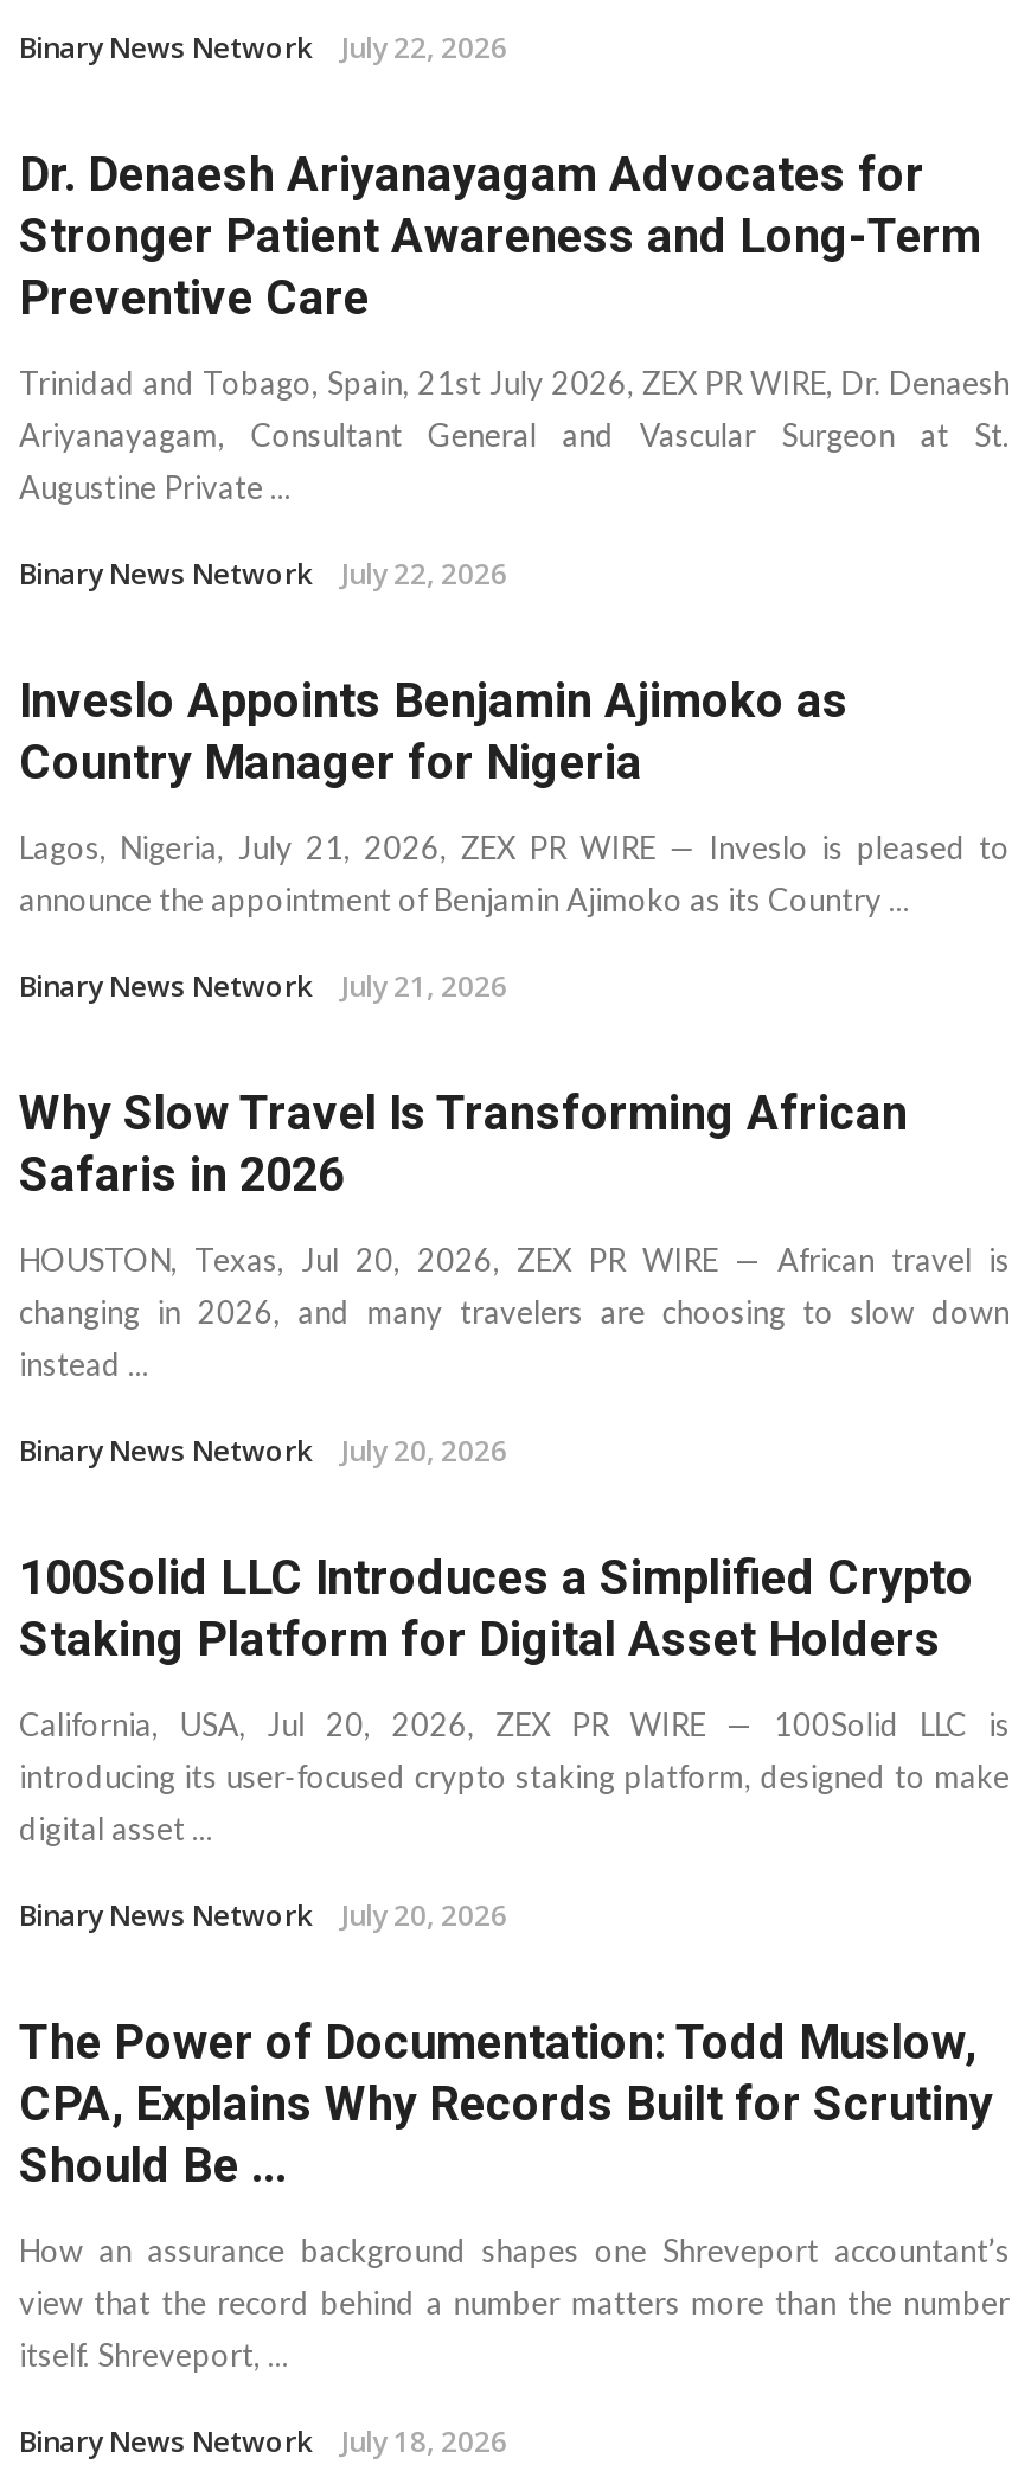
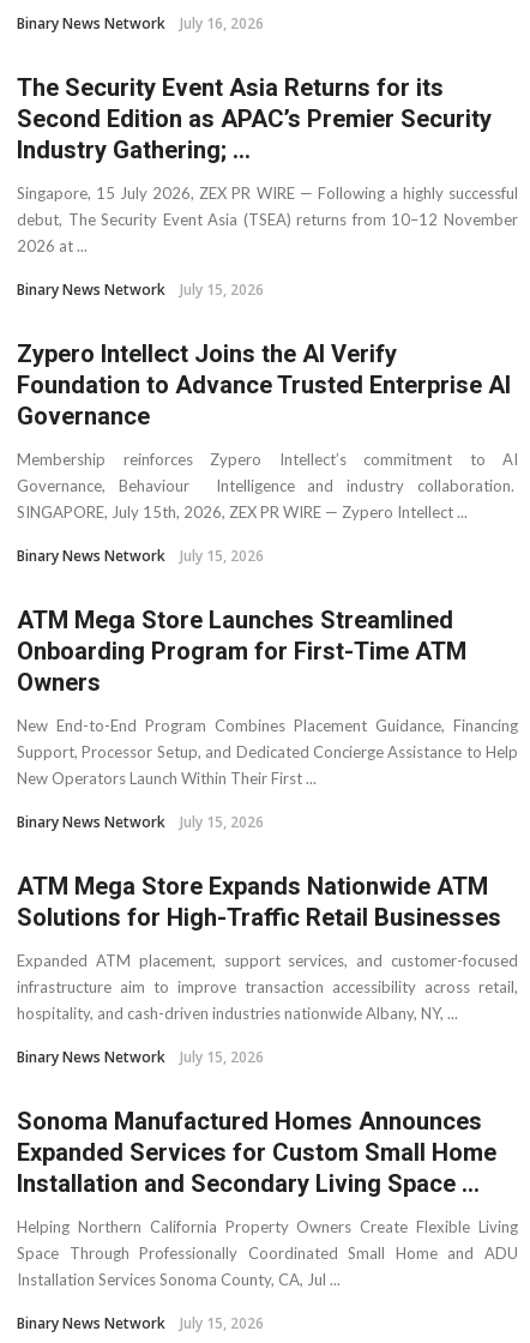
- Binary News Network July 22, 2026
+ Binary News Network July 16, 2026

- Dr. Denaesh Ariyanayagam Advocates for
- Stronger Patient Awareness and Long-Term
- Preventive Care
+ The Security Event Asia Returns for its
+ Second Edition as APAC’s Premier Security
+ Industry Gathering; ...

- Trinidad and Tobago, Spain, 21st July 2026, ZEX PR WIRE, Dr. Denaesh
- Ariyanayagam, Consultant General and Vascular Surgeon at St.
- Augustine Private ...
+ Singapore, 15 July 2026, ZEX PR WIRE — Following a highly successful
+ debut, The Security Event Asia (TSEA) returns from 10–12 November
+ 2026 at ...

- Binary News Network July 22, 2026
+ Binary News Network July 15, 2026

- Inveslo Appoints Benjamin Ajimoko as
- Country Manager for Nigeria
+ Zypero Intellect Joins the AI Verify
+ Foundation to Advance Trusted Enterprise AI
+ Governance

- Lagos, Nigeria, July 21, 2026, ZEX PR WIRE — Inveslo is pleased to
- announce the appointment of Benjamin Ajimoko as its Country ...
+ Membership reinforces Zypero Intellect’s commitment to AI
+ Governance, Behaviour Intelligence and industry collaboration.
+ SINGAPORE, July 15th, 2026, ZEX PR WIRE — Zypero Intellect ...

- Binary News Network July 21, 2026
+ Binary News Network July 15, 2026

- Why Slow Travel Is Transforming African
- Safaris in 2026
+ ATM Mega Store Launches Streamlined
+ Onboarding Program for First-Time ATM
+ Owners

- HOUSTON, Texas, Jul 20, 2026, ZEX PR WIRE — African travel is
- changing in 2026, and many travelers are choosing to slow down
- instead ...
+ New End-to-End Program Combines Placement Guidance, Financing
+ Support, Processor Setup, and Dedicated Concierge Assistance to Help
+ New Operators Launch Within Their First ...

- Binary News Network July 20, 2026
+ Binary News Network July 15, 2026

- 100Solid LLC Introduces a Simplified Crypto
- Staking Platform for Digital Asset Holders
+ ATM Mega Store Expands Nationwide ATM
+ Solutions for High-Traffic Retail Businesses

- California, USA, Jul 20, 2026, ZEX PR WIRE — 100Solid LLC is
- introducing its user-focused crypto staking platform, designed to make
- digital asset ...
+ Expanded ATM placement, support services, and customer-focused
+ infrastructure aim to improve transaction accessibility across retail,
+ hospitality, and cash-driven industries nationwide Albany, NY, ...

- Binary News Network July 20, 2026
+ Binary News Network July 15, 2026

- The Power of Documentation: Todd Muslow,
- CPA, Explains Why Records Built for Scrutiny
- Should Be ...
+ Sonoma Manufactured Homes Announces
+ Expanded Services for Custom Small Home
+ Installation and Secondary Living Space ...

- How an assurance background shapes one Shreveport accountant’s
- view that the record behind a number matters more than the number
- itself. Shreveport, ...
+ Helping Northern California Property Owners Create Flexible Living
+ Space Through Professionally Coordinated Small Home and ADU
+ Installation Services Sonoma County, CA, Jul ...

- Binary News Network July 18, 2026
+ Binary News Network July 15, 2026
